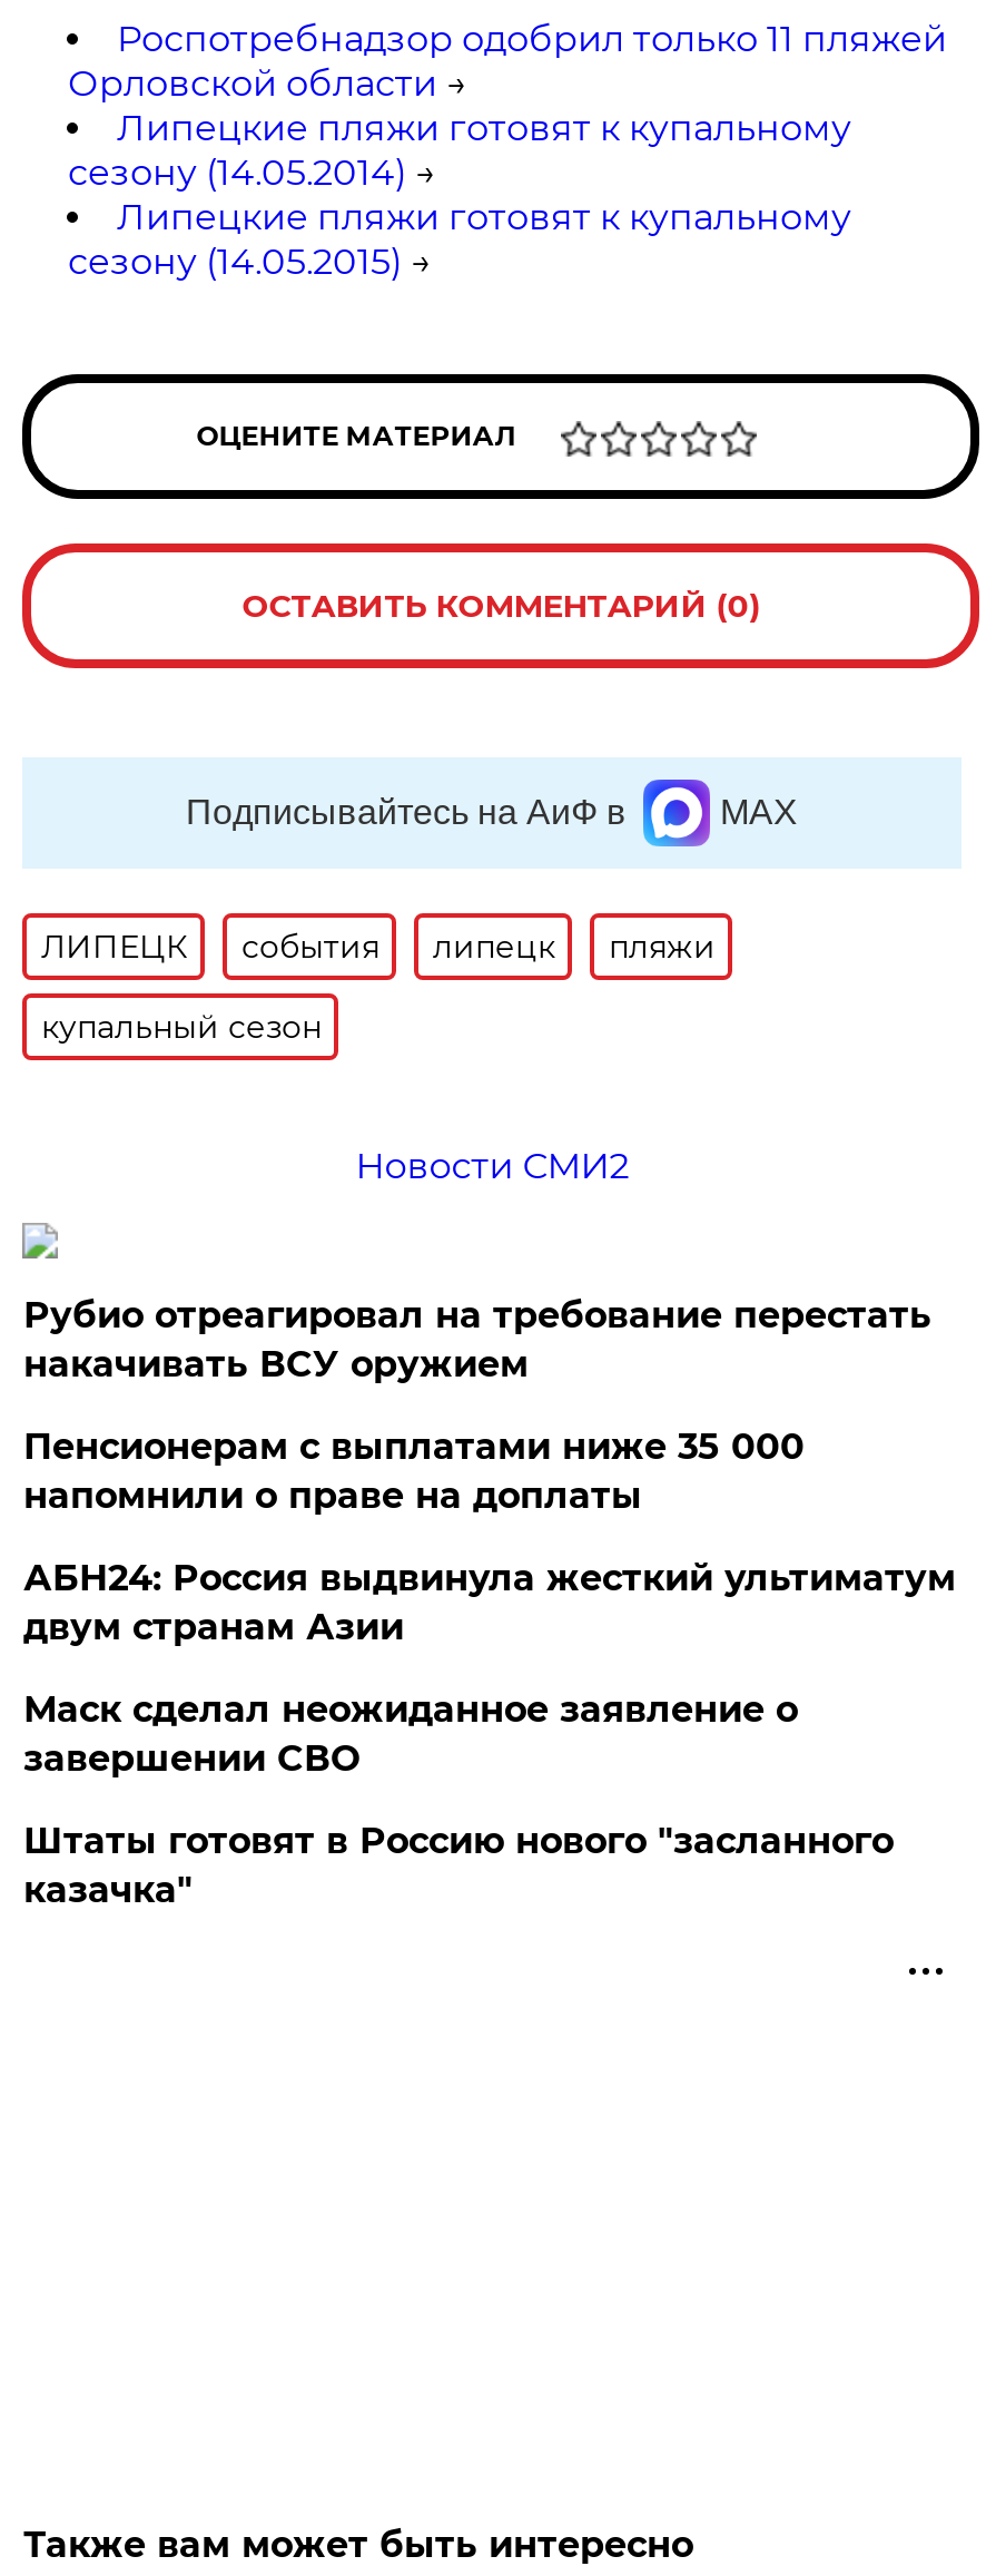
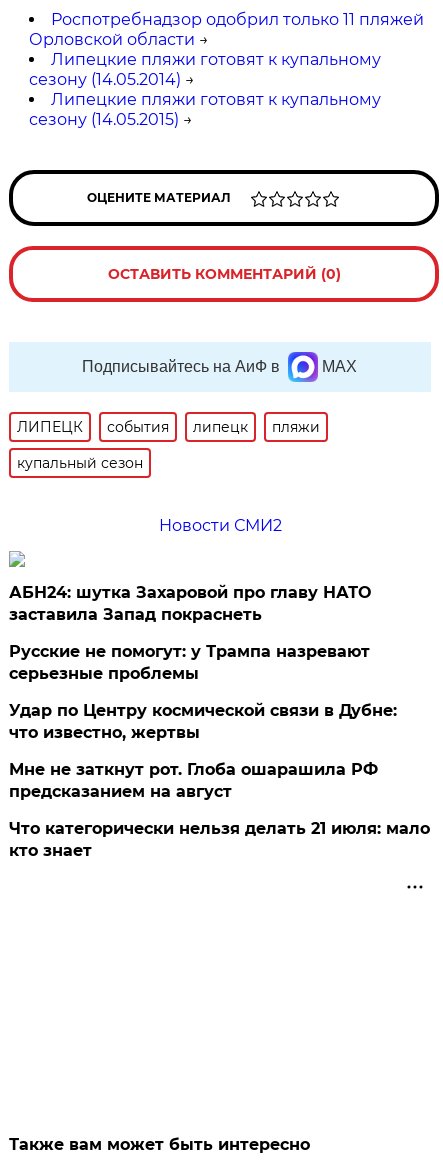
- Рубио отреагировал на требование перестать
- накачивать ВСУ оружием
+ АБН24: шутка Захаровой про главу НАТО
+ заставила Запад покраснеть

- Пенсионерам с выплатами ниже 35 000
- напомнили о праве на доплаты
+ Русские не помогут: у Трампа назревают
+ серьезные проблемы

- АБН24: Россия выдвинула жесткий ультиматум
- двум странам Азии
+ Удар по Центру космической связи в Дубне:
+ что известно, жертвы

- Маск сделал неожиданное заявление о
- завершении СВО
+ Мне не заткнут рот. Глоба ошарашила РФ
+ предсказанием на август

- Штаты готовят в Россию нового "засланного
- казачка"
+ Что категорически нельзя делать 21 июля: мало
+ кто знает
